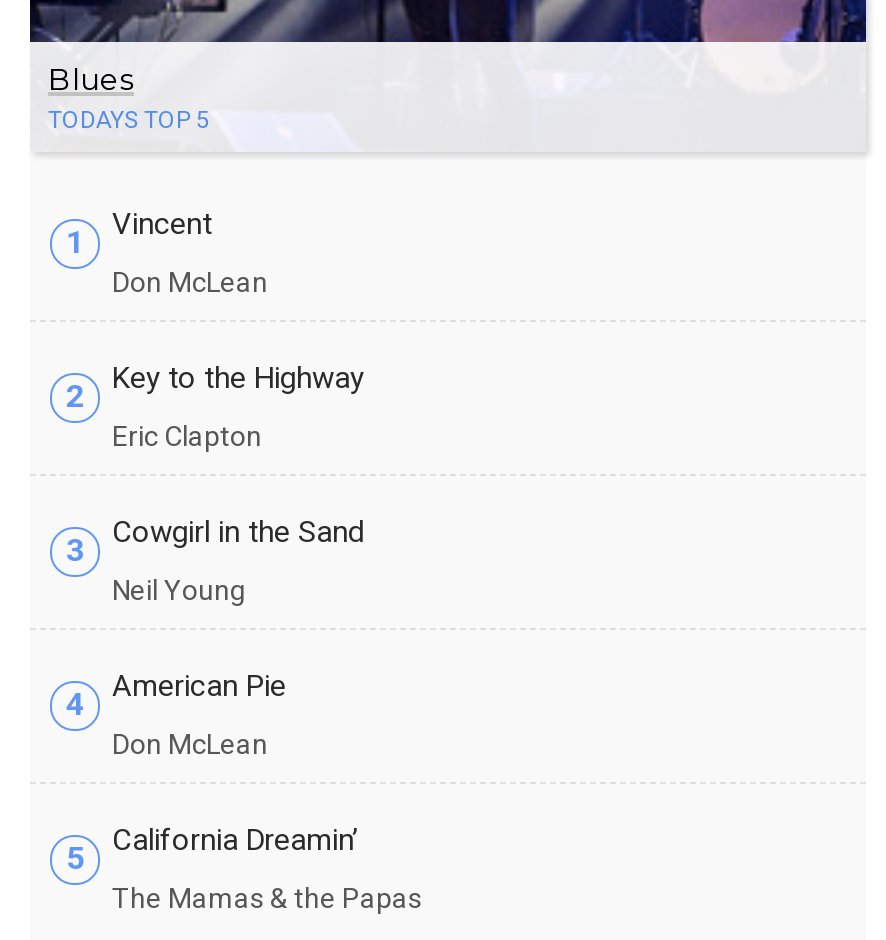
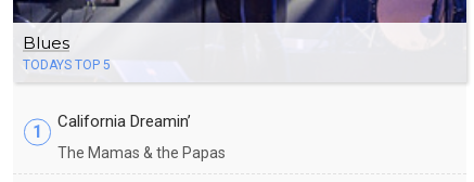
- Vincent
- Don McLean
- 2
- Key to the Highway
- Eric Clapton
- 3
- Cowgirl in the Sand
- Neil Young
- 4
- American Pie
- Don McLean
- 5
